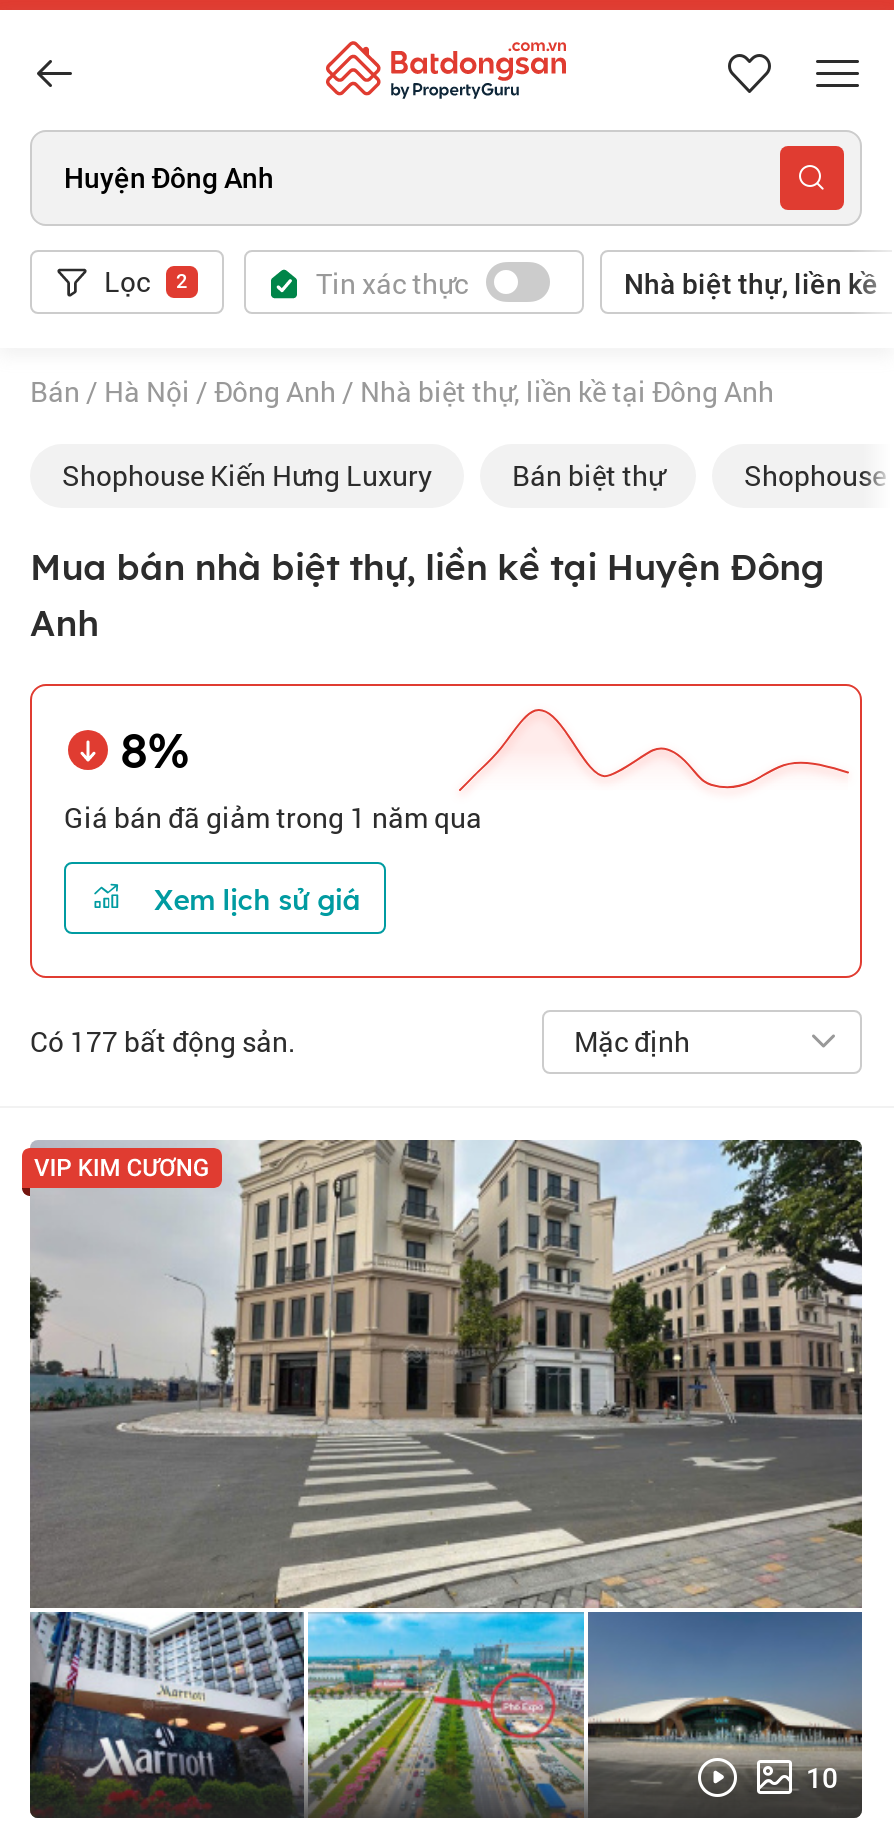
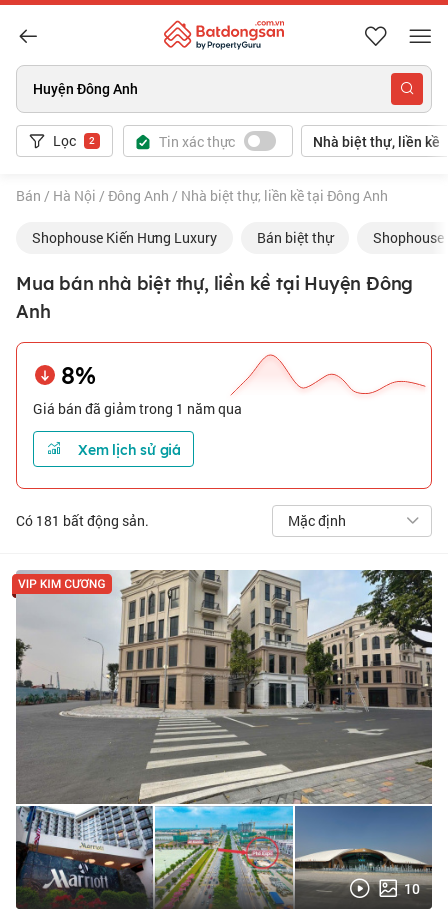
- Có 177 bất động sản.
+ Có 181 bất động sản.
